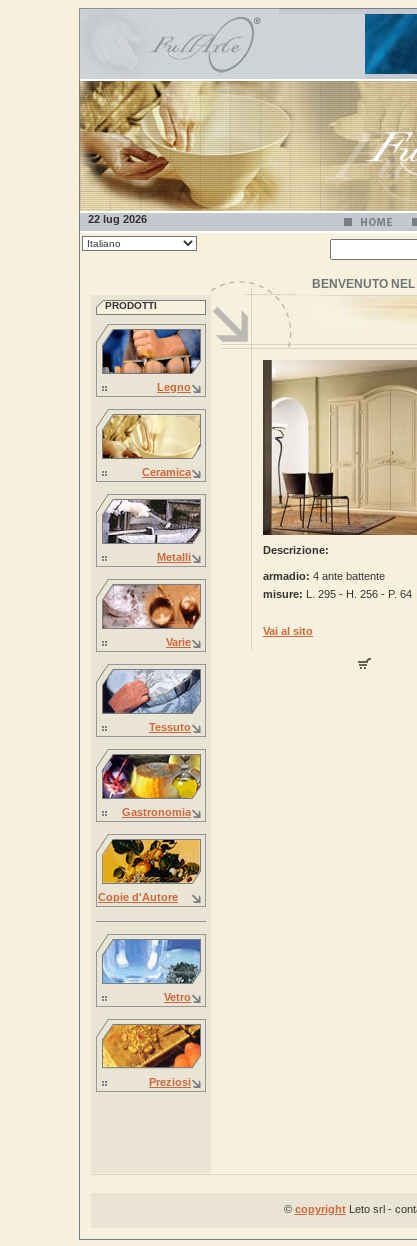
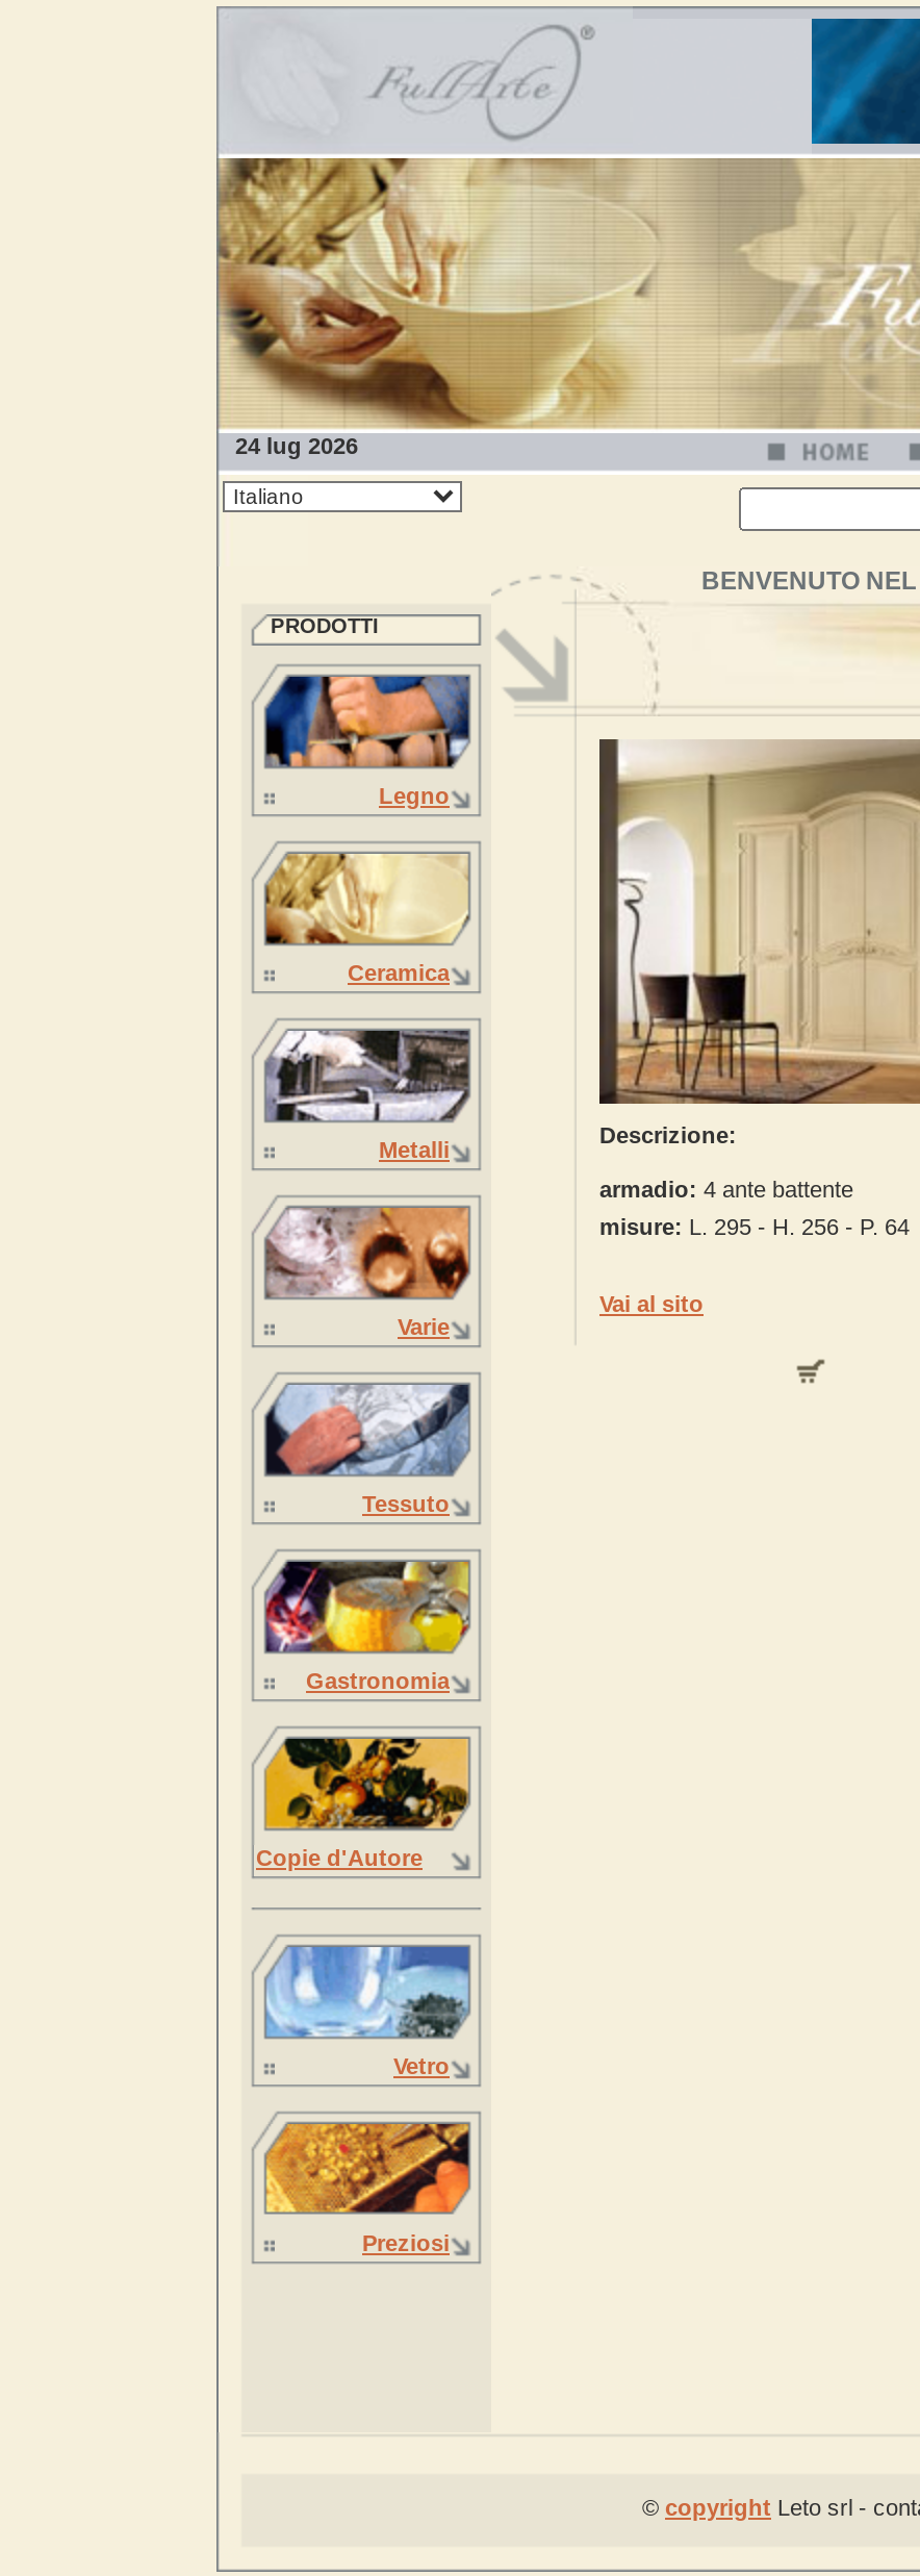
- 22 lug 2026
+ 24 lug 2026
